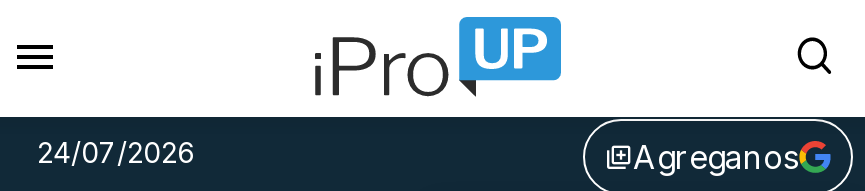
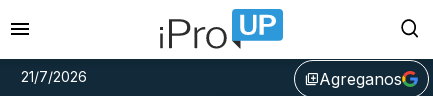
- 24/07/2026
+ 21/7/2026
